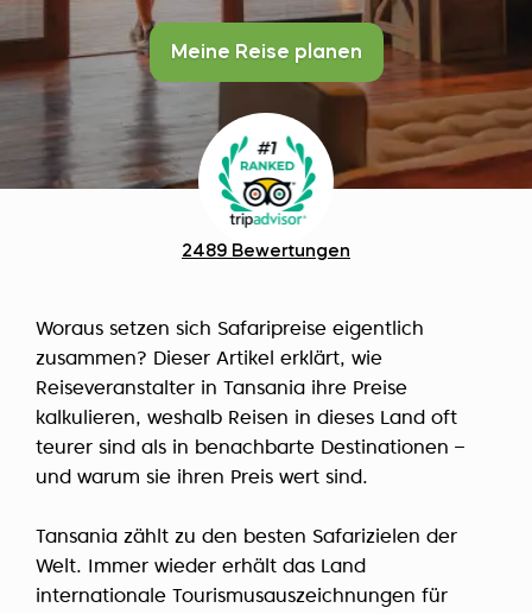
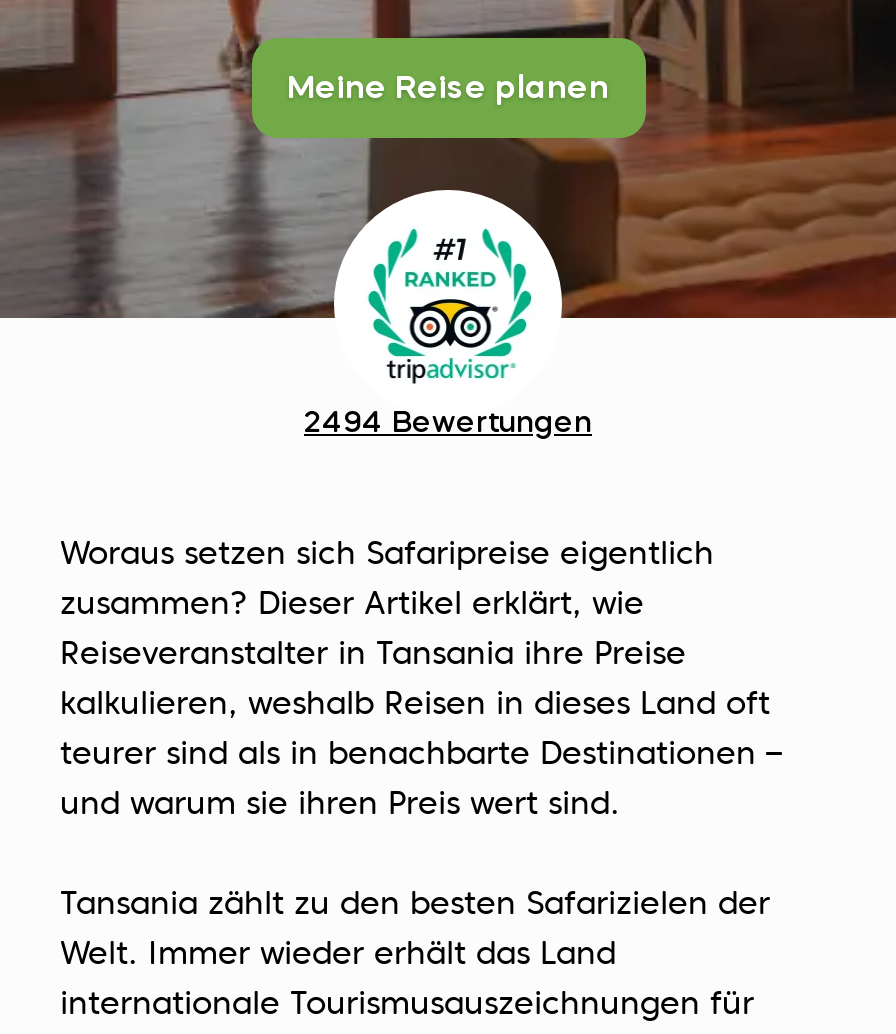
- 2489 Bewertungen
+ 2494 Bewertungen
